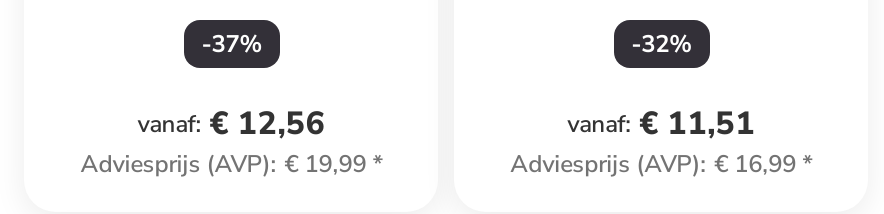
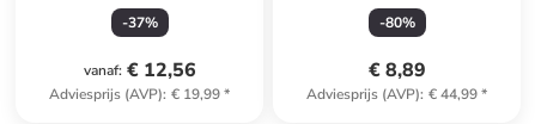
- -32%
+ -80%

- vanaf: € 11,51
- Adviesprijs (AVP): € 16,99 *
+ € 8,89
+ Adviesprijs (AVP): € 44,99 *
